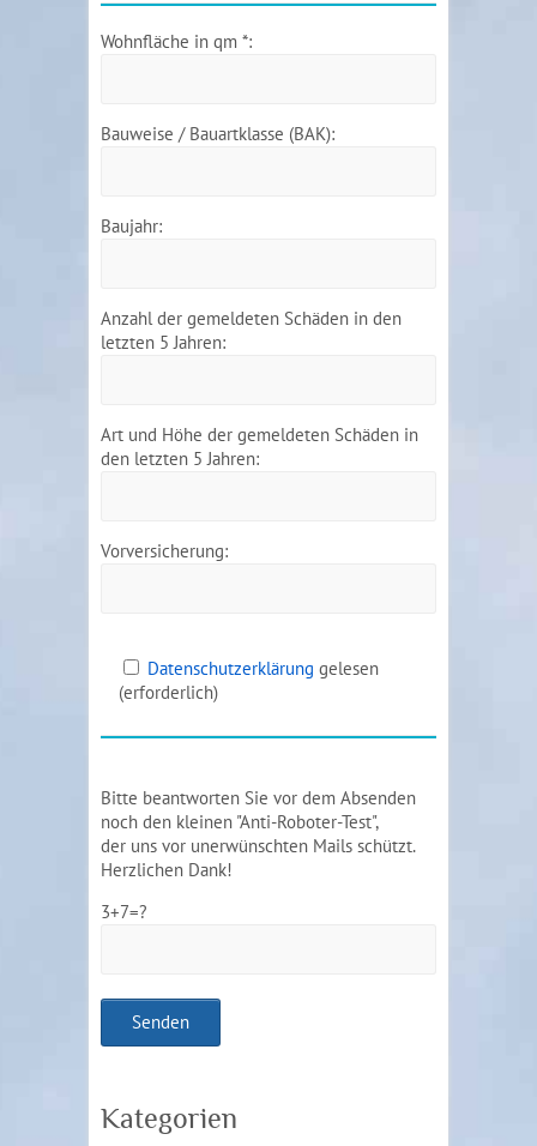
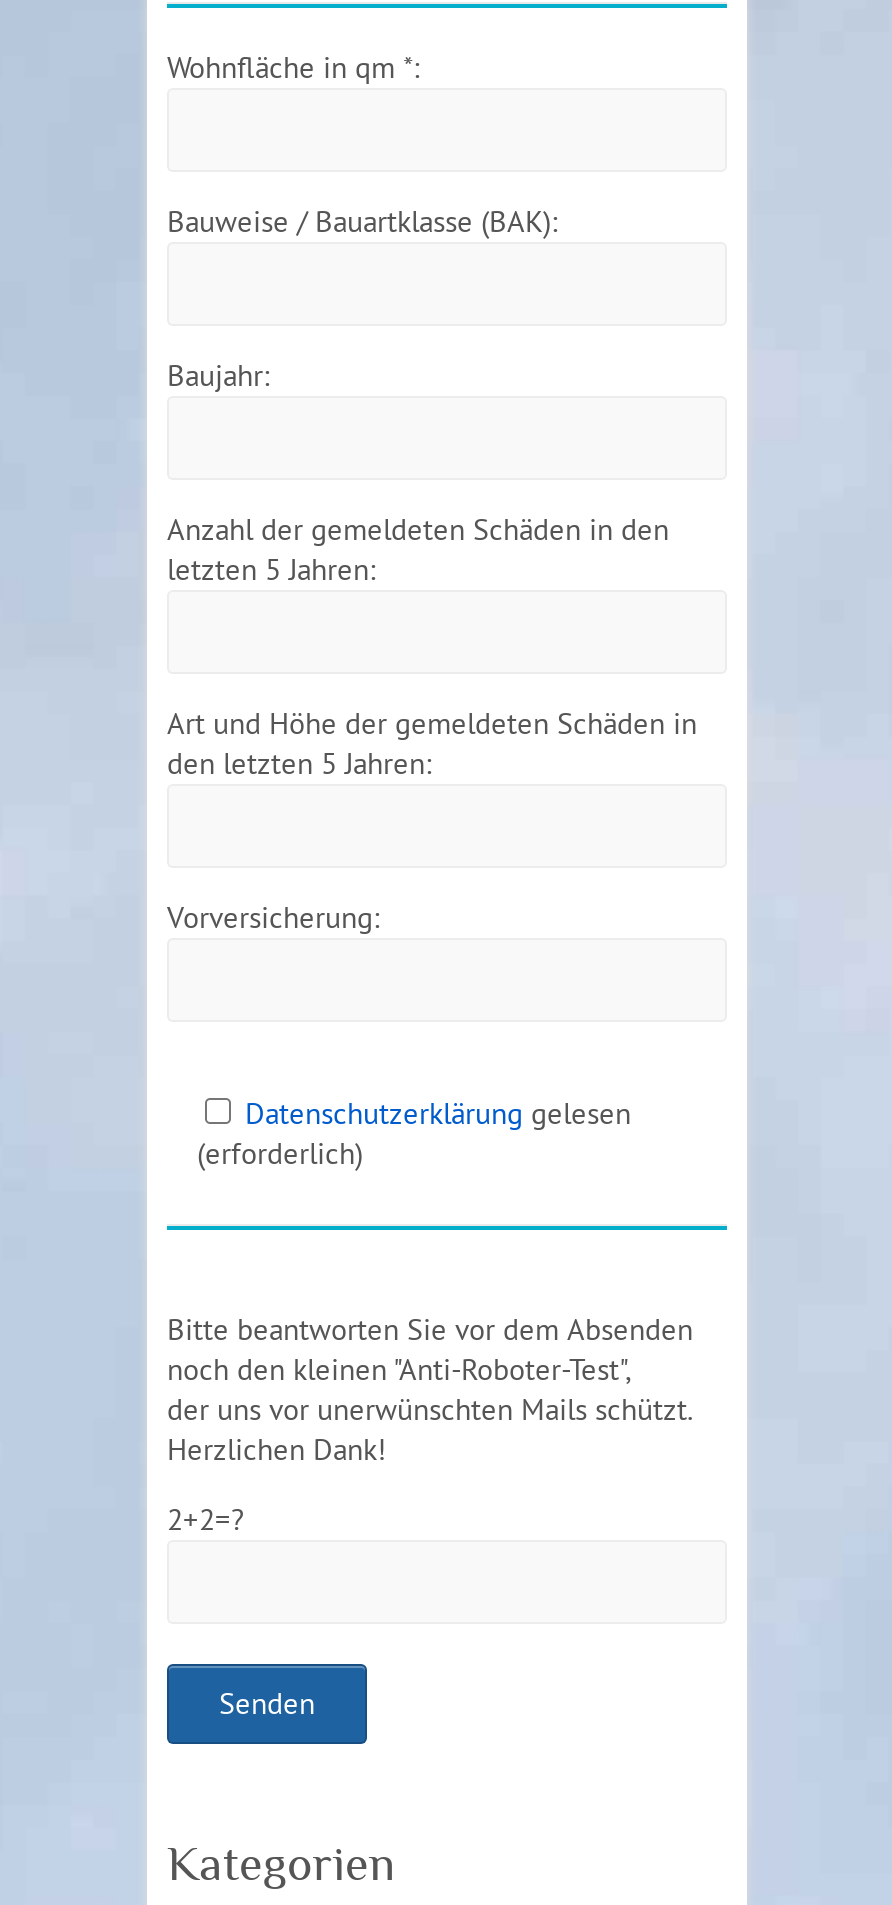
- 3+7=?
+ 2+2=?
